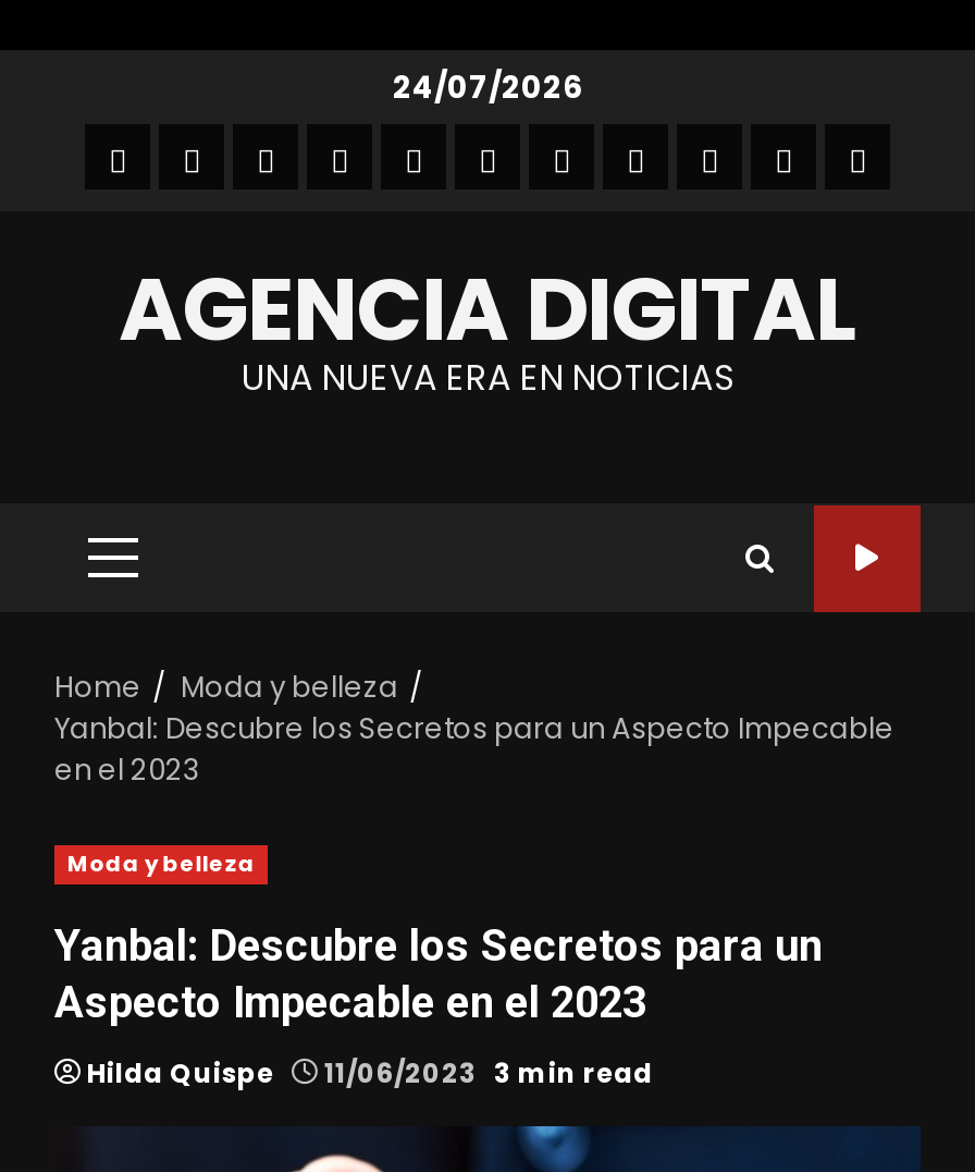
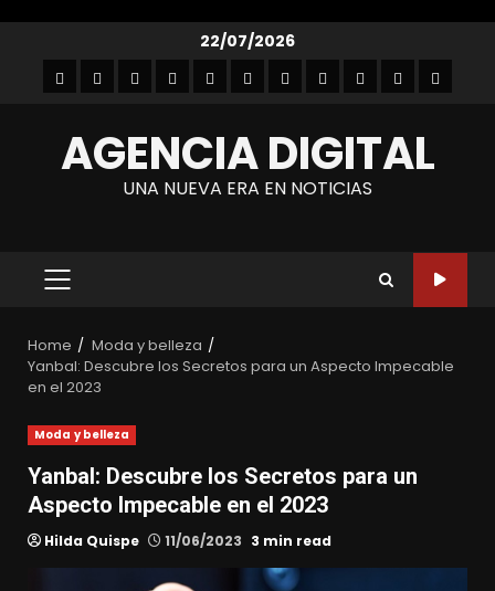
- 24/07/2026
+ 22/07/2026
